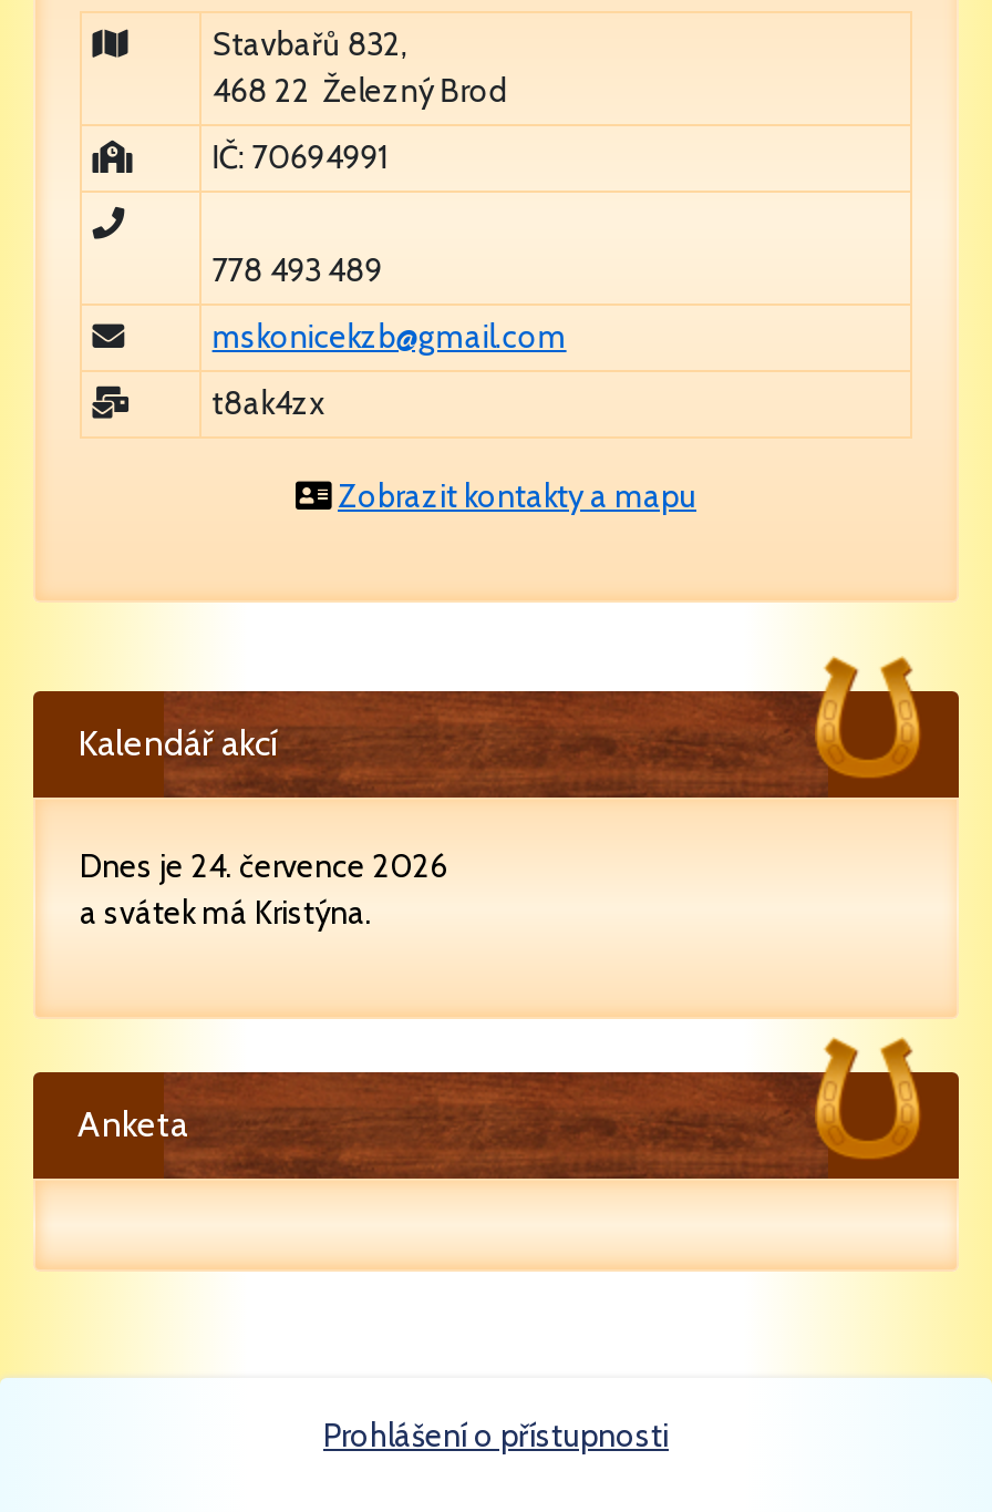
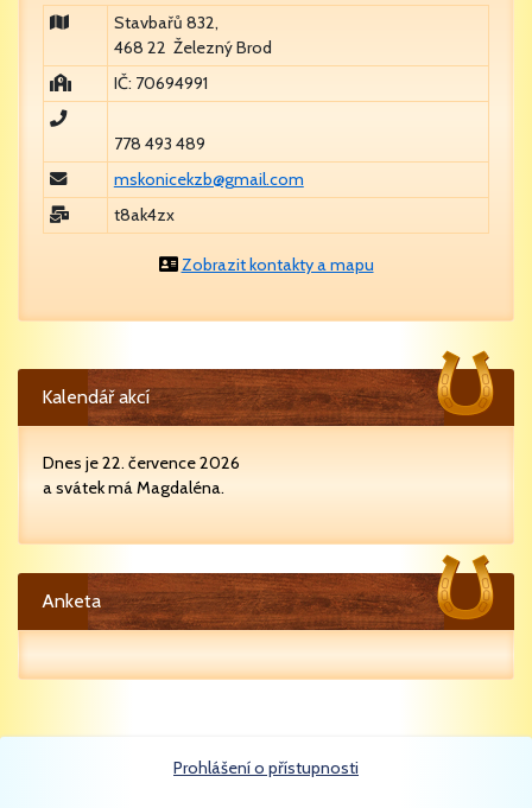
- Dnes je 24. července 2026
+ Dnes je 22. července 2026

- a svátek má Kristýna.
+ a svátek má Magdaléna.
